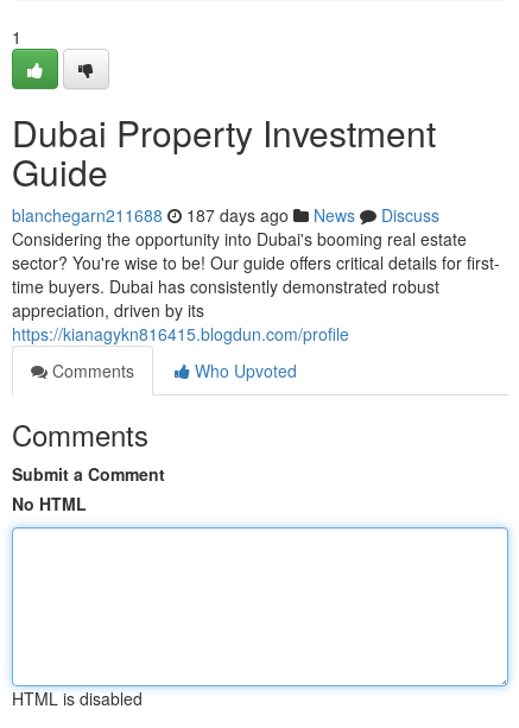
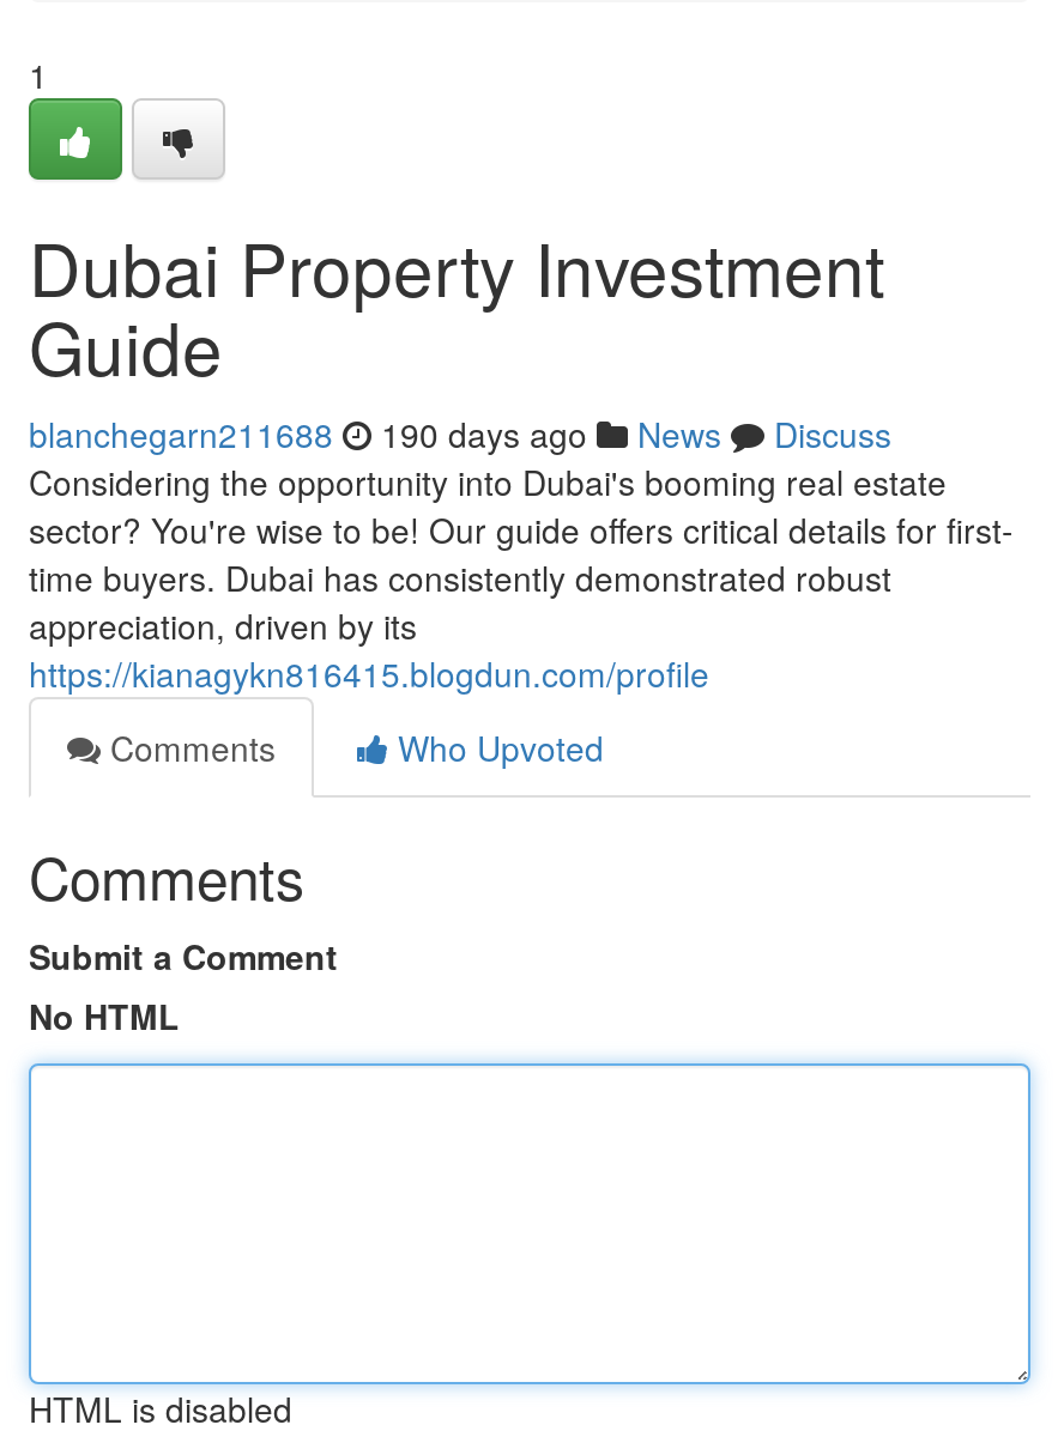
- blanchegarn211688 187 days ago News Discuss
+ blanchegarn211688 190 days ago News Discuss
